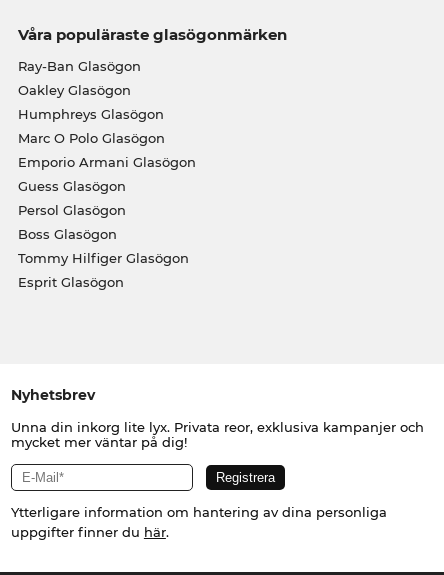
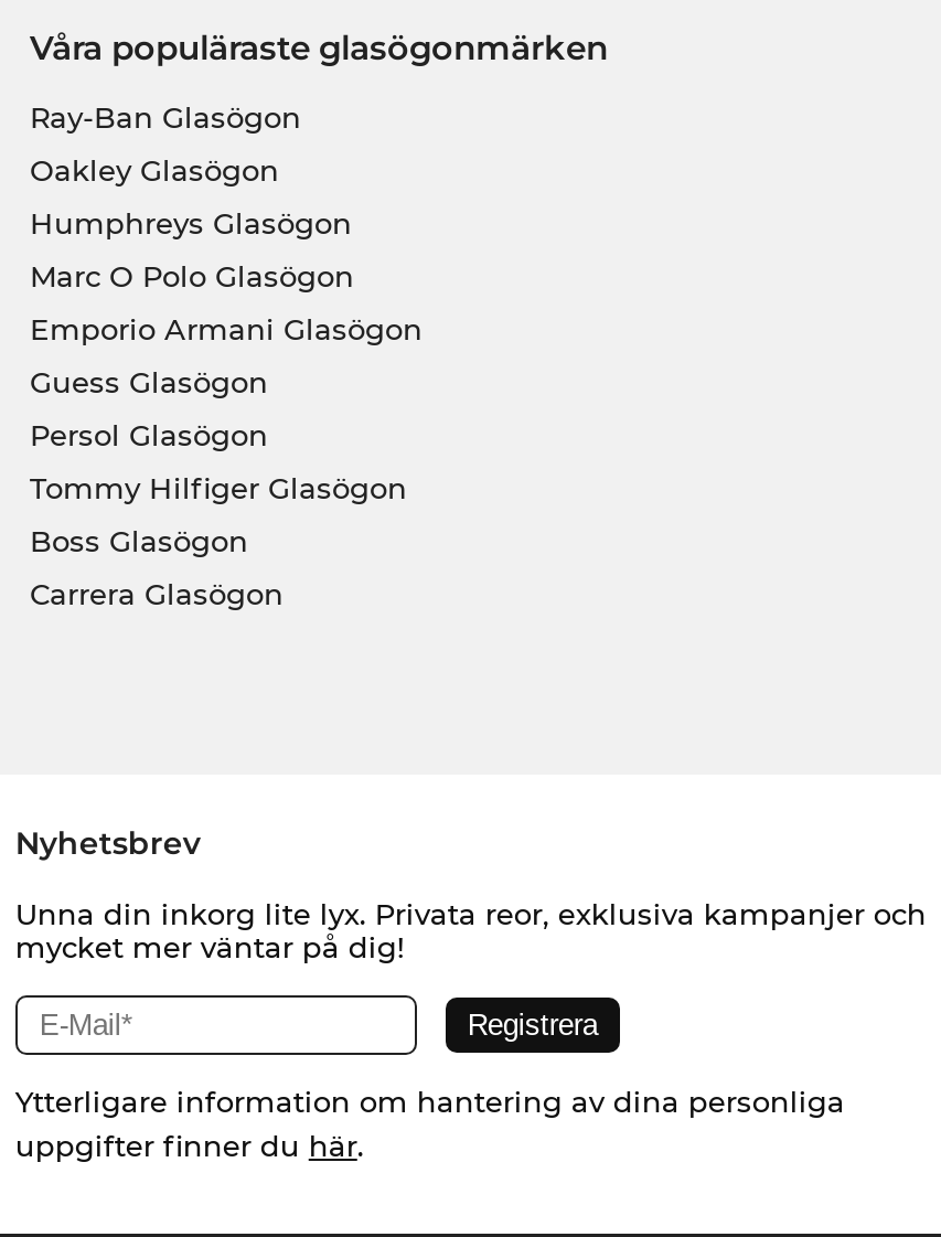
moved down: Boss Glasögon

moved up: Tommy Hilfiger Glasögon

- Esprit Glasögon
+ Carrera Glasögon
